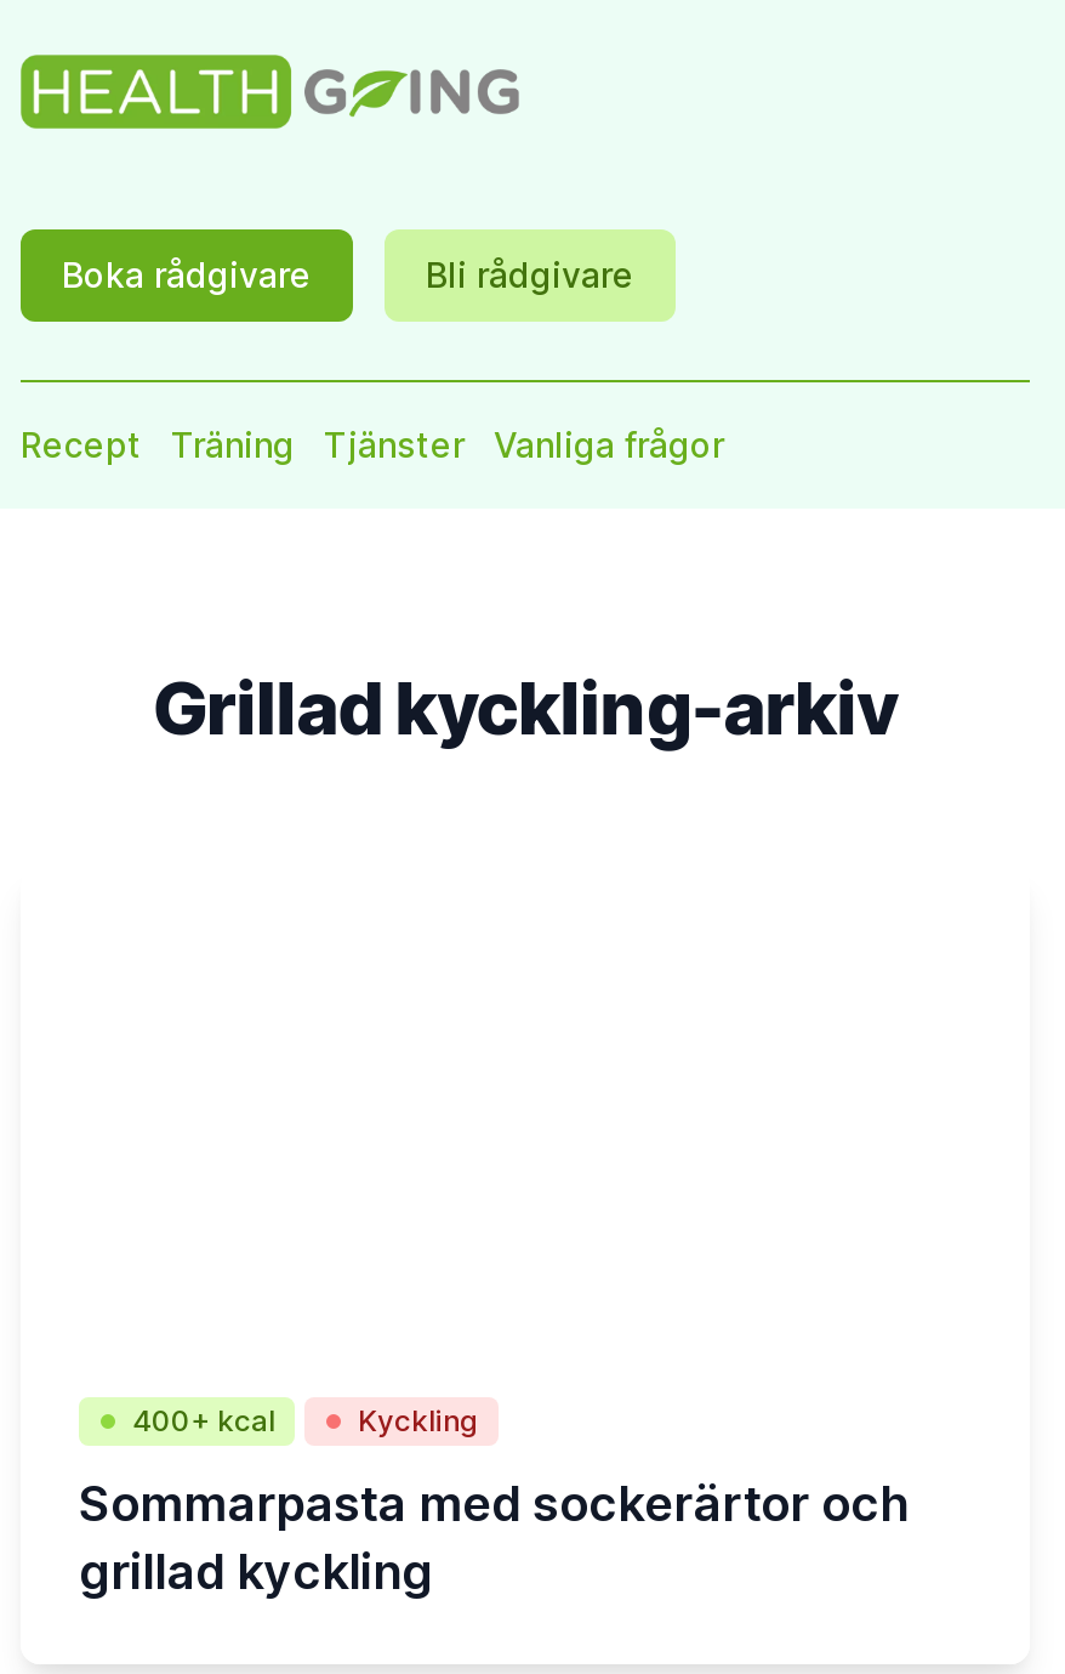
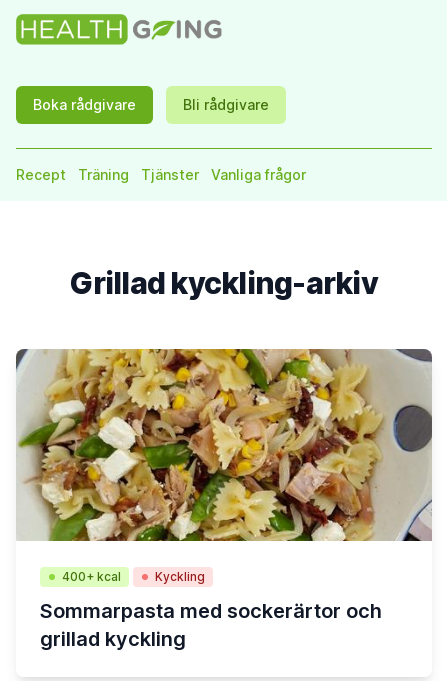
+ [image]
